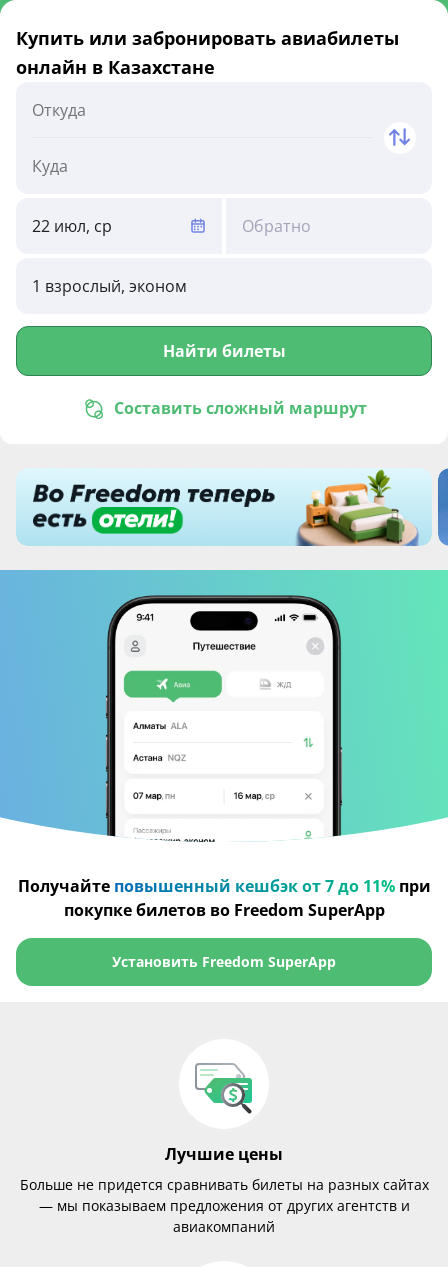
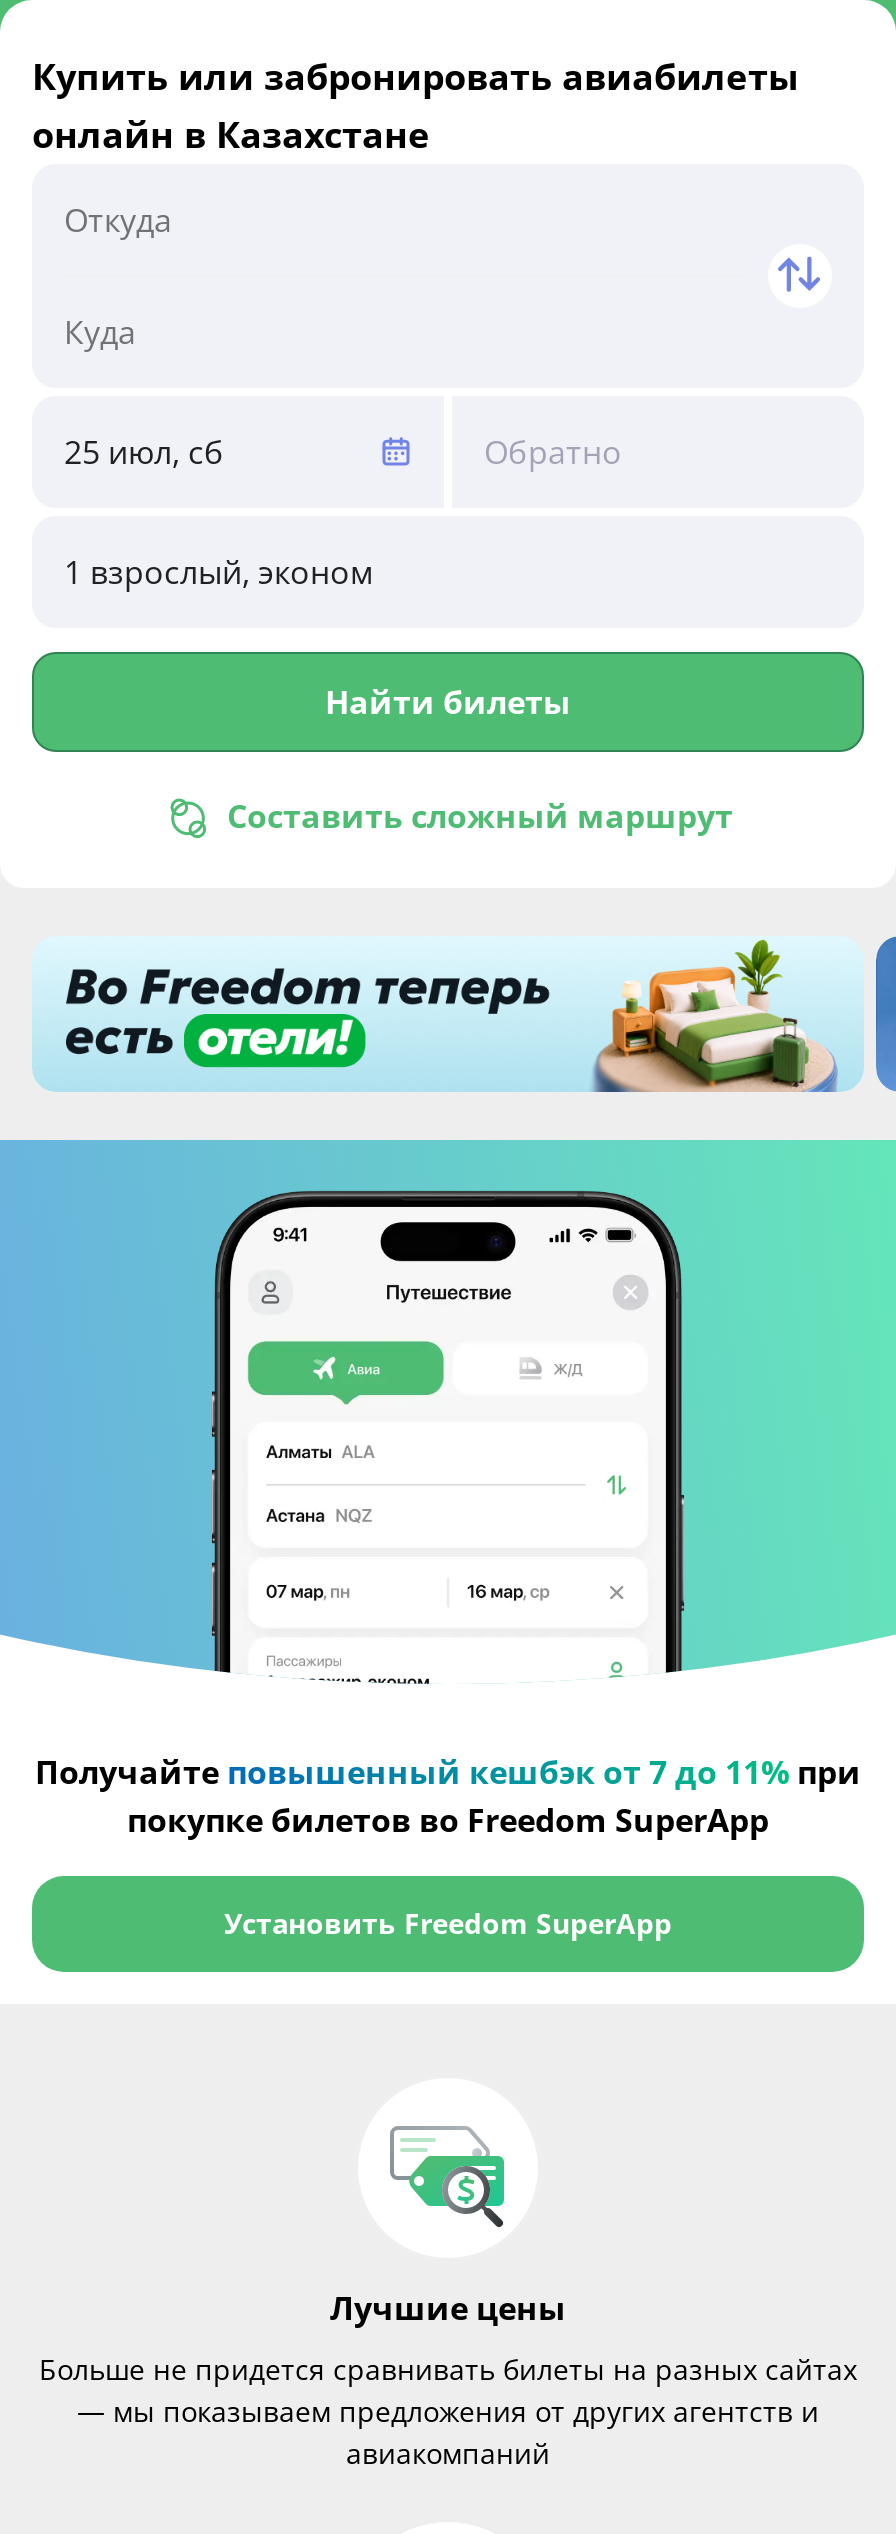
- 22 июл, ср
+ 25 июл, сб
